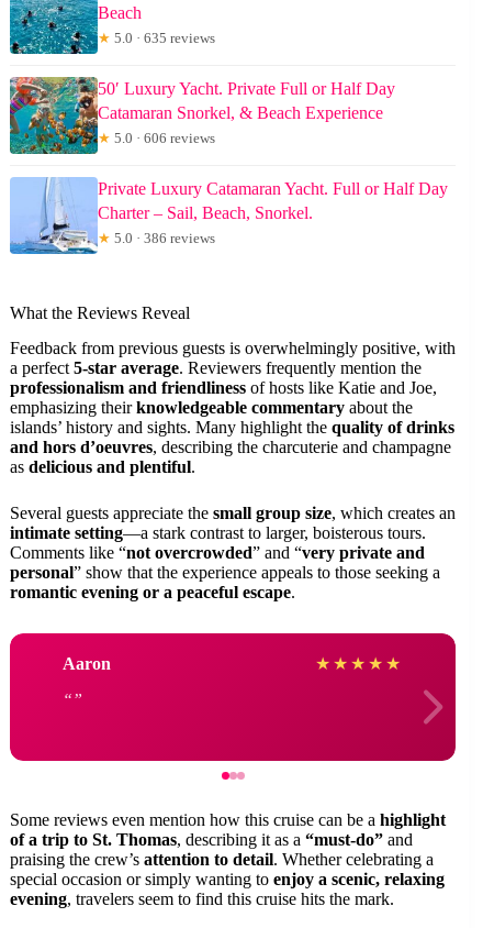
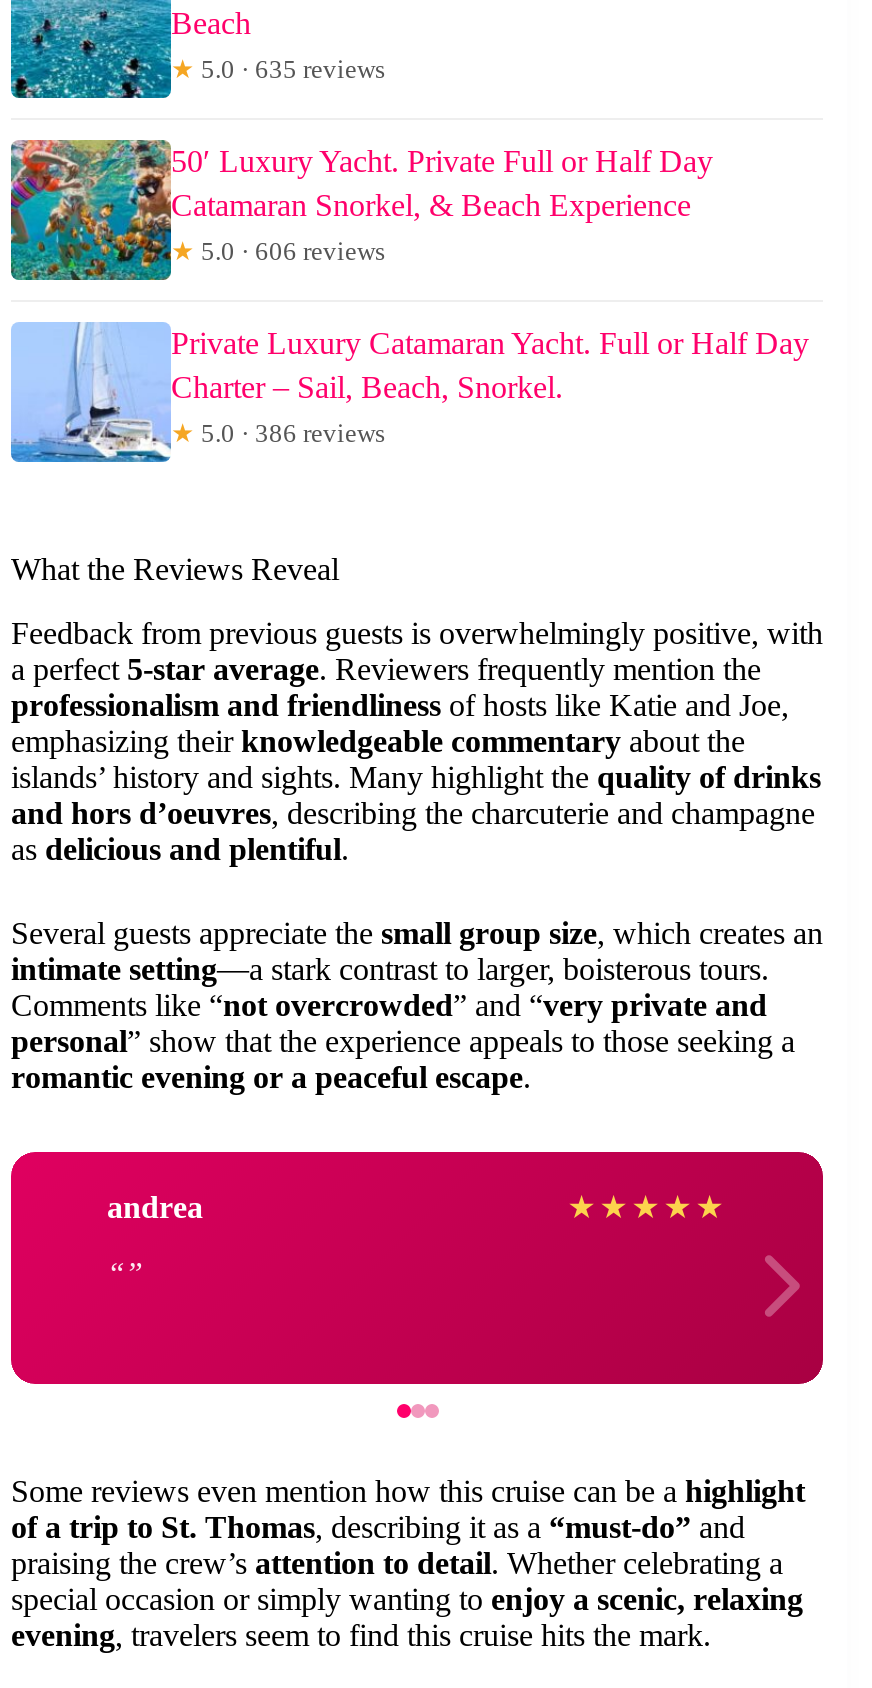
- Aaron
+ andrea
